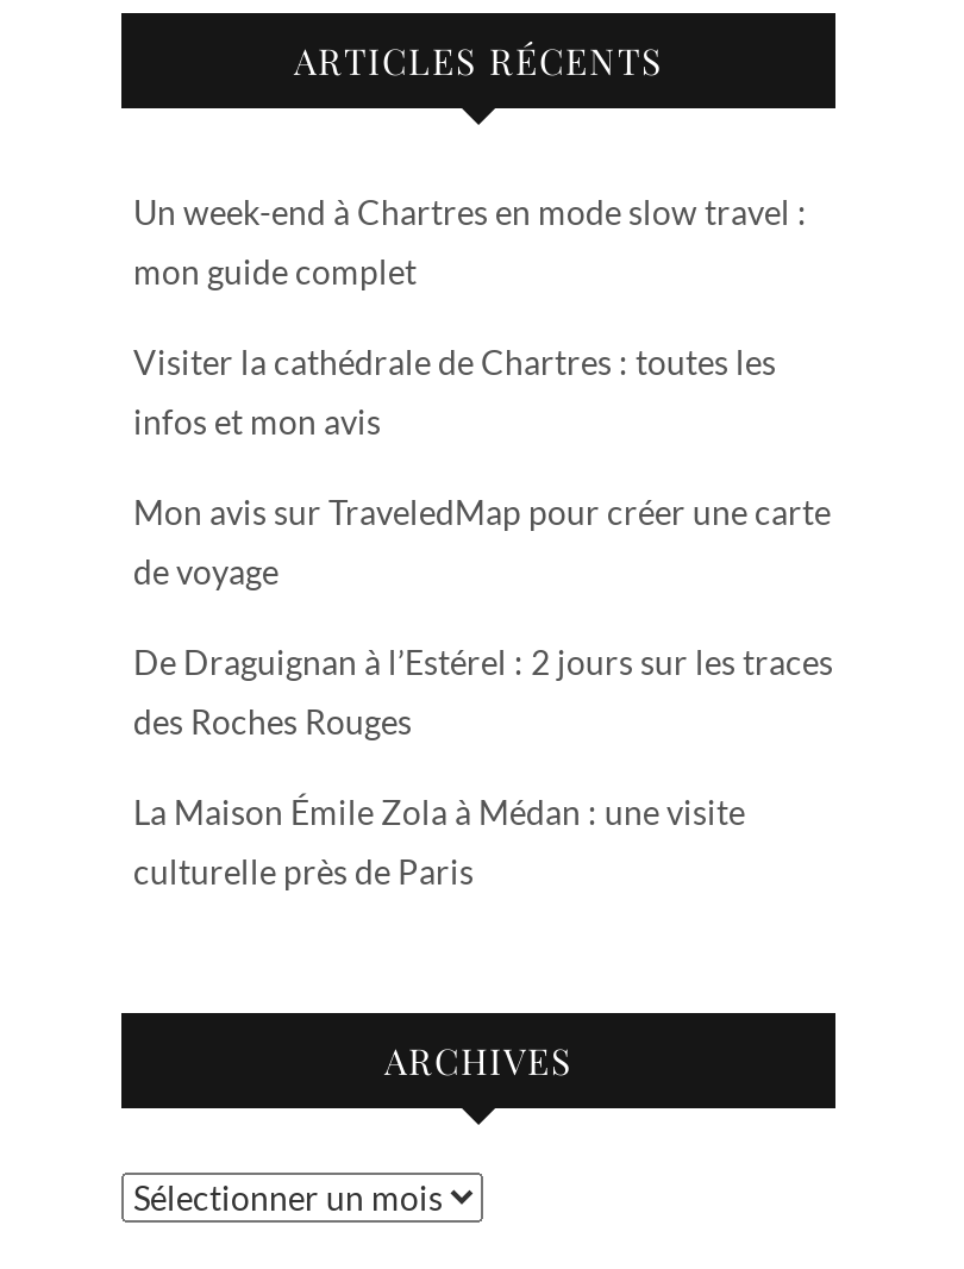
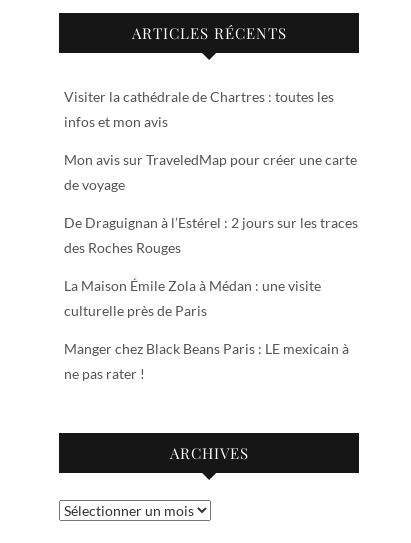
- Un week-end à Chartres en mode slow travel :
- mon guide complet

moved up: Visiter la cathédrale de Chartres : toutes les | infos et mon avis | Mon avis sur TraveledMap pour créer une carte | de voyage | De Draguignan à l’Estérel : 2 jours sur les traces | des Roches Rouges | La Maison Émile Zola à Médan : une visite | culturelle près de Paris

+ Manger chez Black Beans Paris : LE mexicain à
+ ne pas rater !
